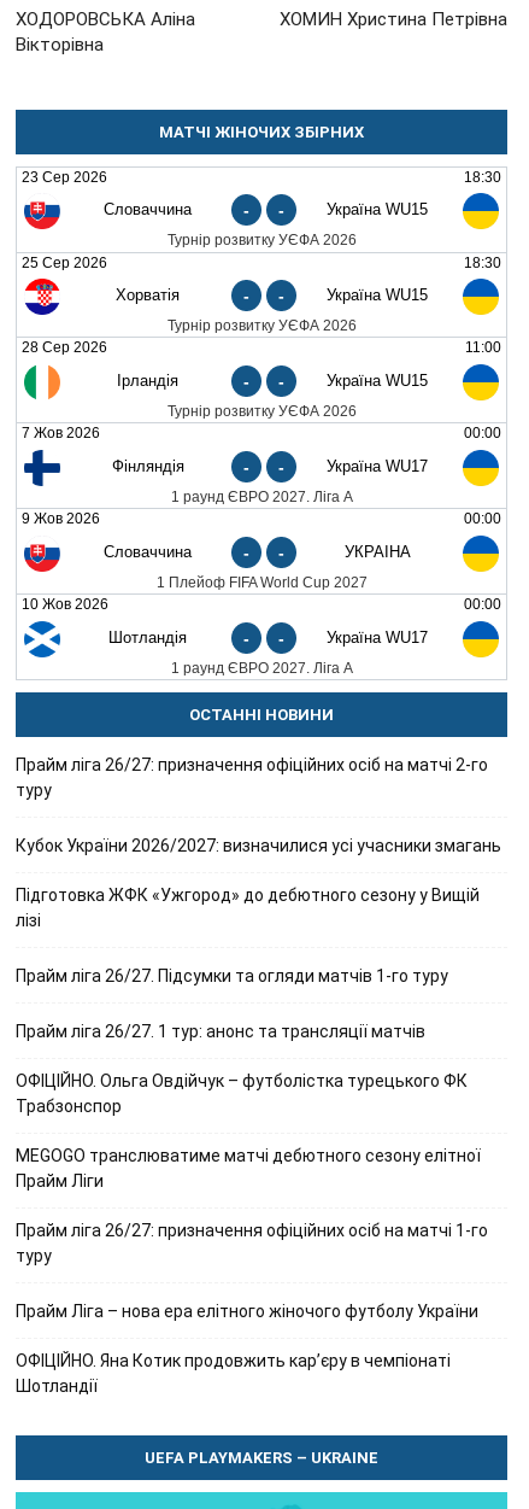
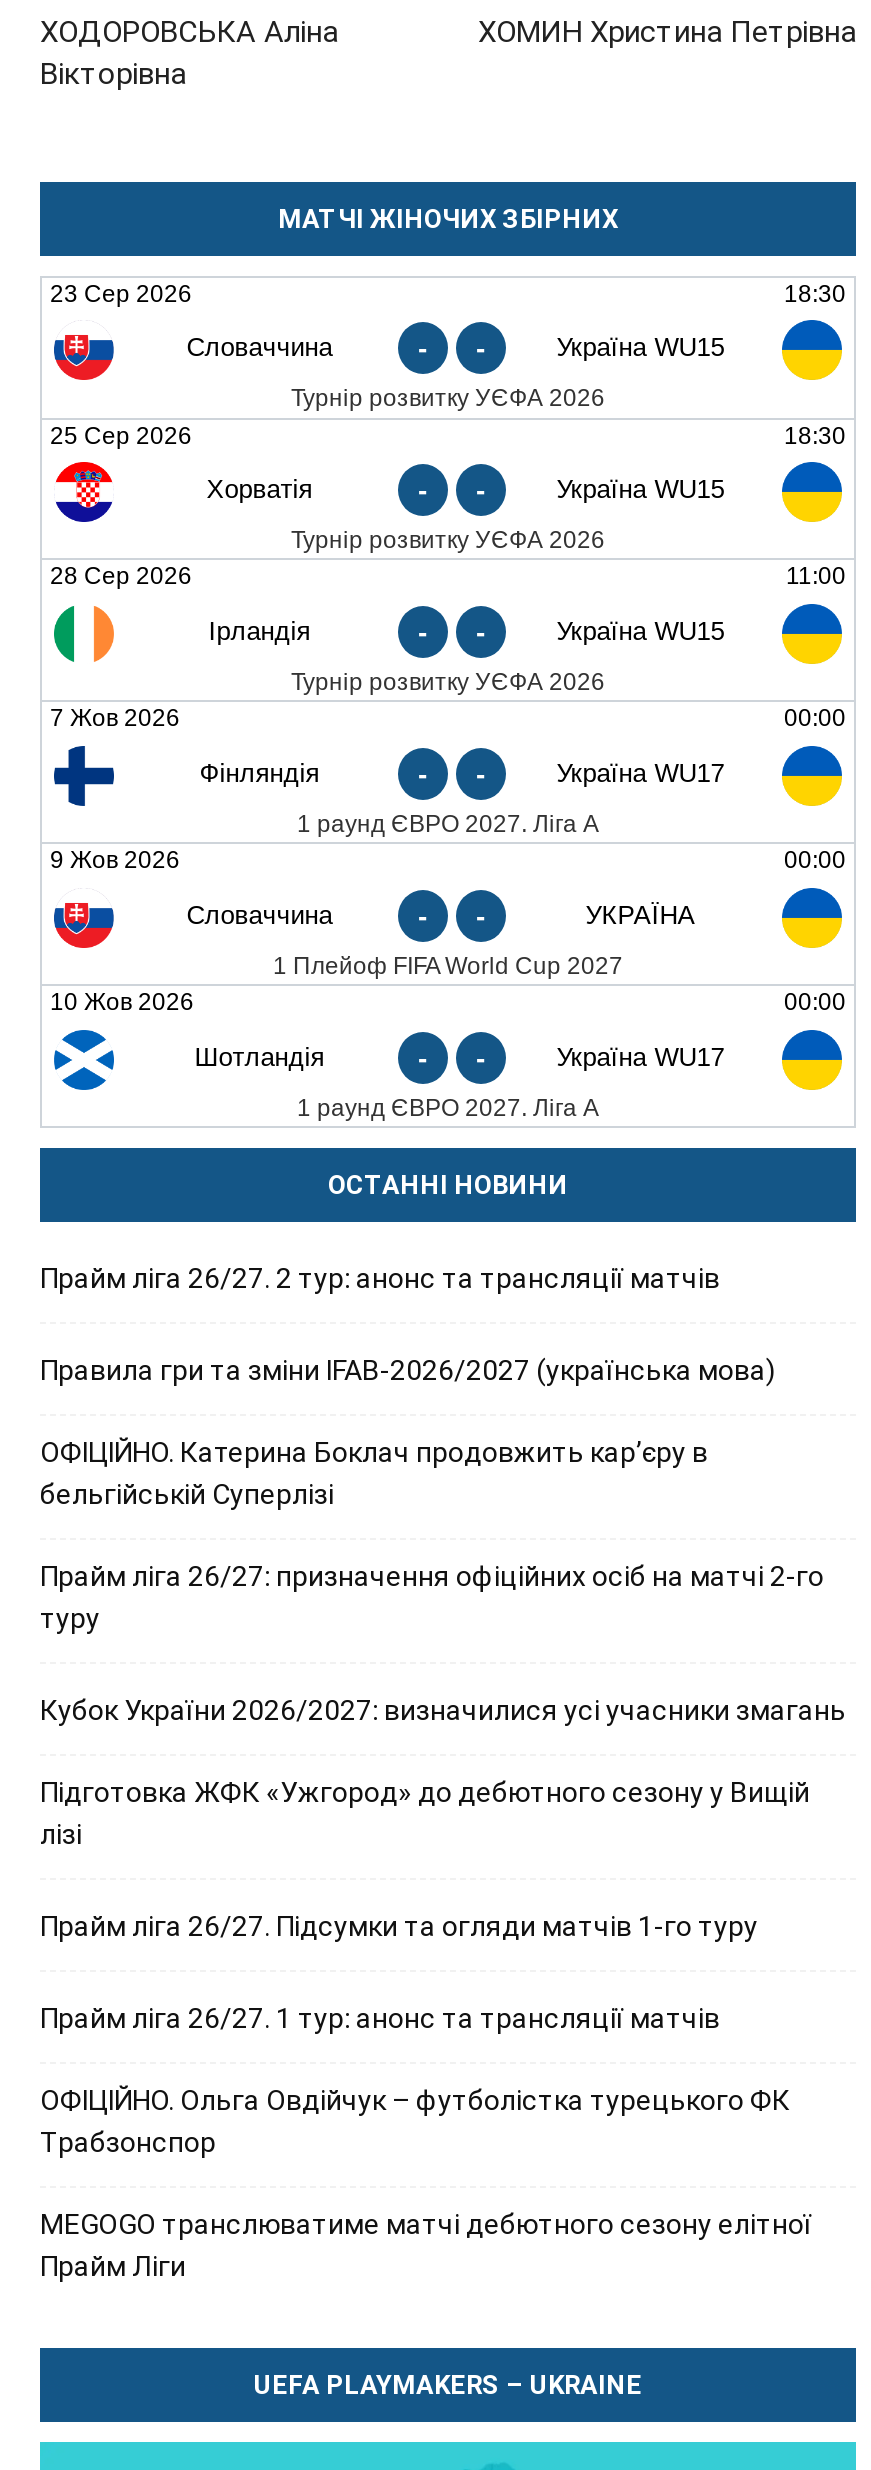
+ Прайм ліга 26/27. 2 тур: анонс та трансляції матчів
+ Правила гри та зміни IFAB-2026/2027 (українська мова)
+ ОФІЦІЙНО. Катерина Боклач продовжить кар’єру в
+ бельгійській Суперлізі

moved down: Прайм ліга 26/27: призначення офіційних осіб на матчі 2-го | туру | Кубок України 2026/2027: визначилися усі учасники змагань | ... | MEGOGO транслюватиме матчі дебютного сезону елітної | Прайм Ліги

- Прайм ліга 26/27: призначення офіційних осіб на матчі 1-го
- туру
- Прайм Ліга – нова ера елітного жіночого футболу України
- ОФІЦІЙНО. Яна Котик продовжить кар’єру в чемпіонаті
- Шотландії
